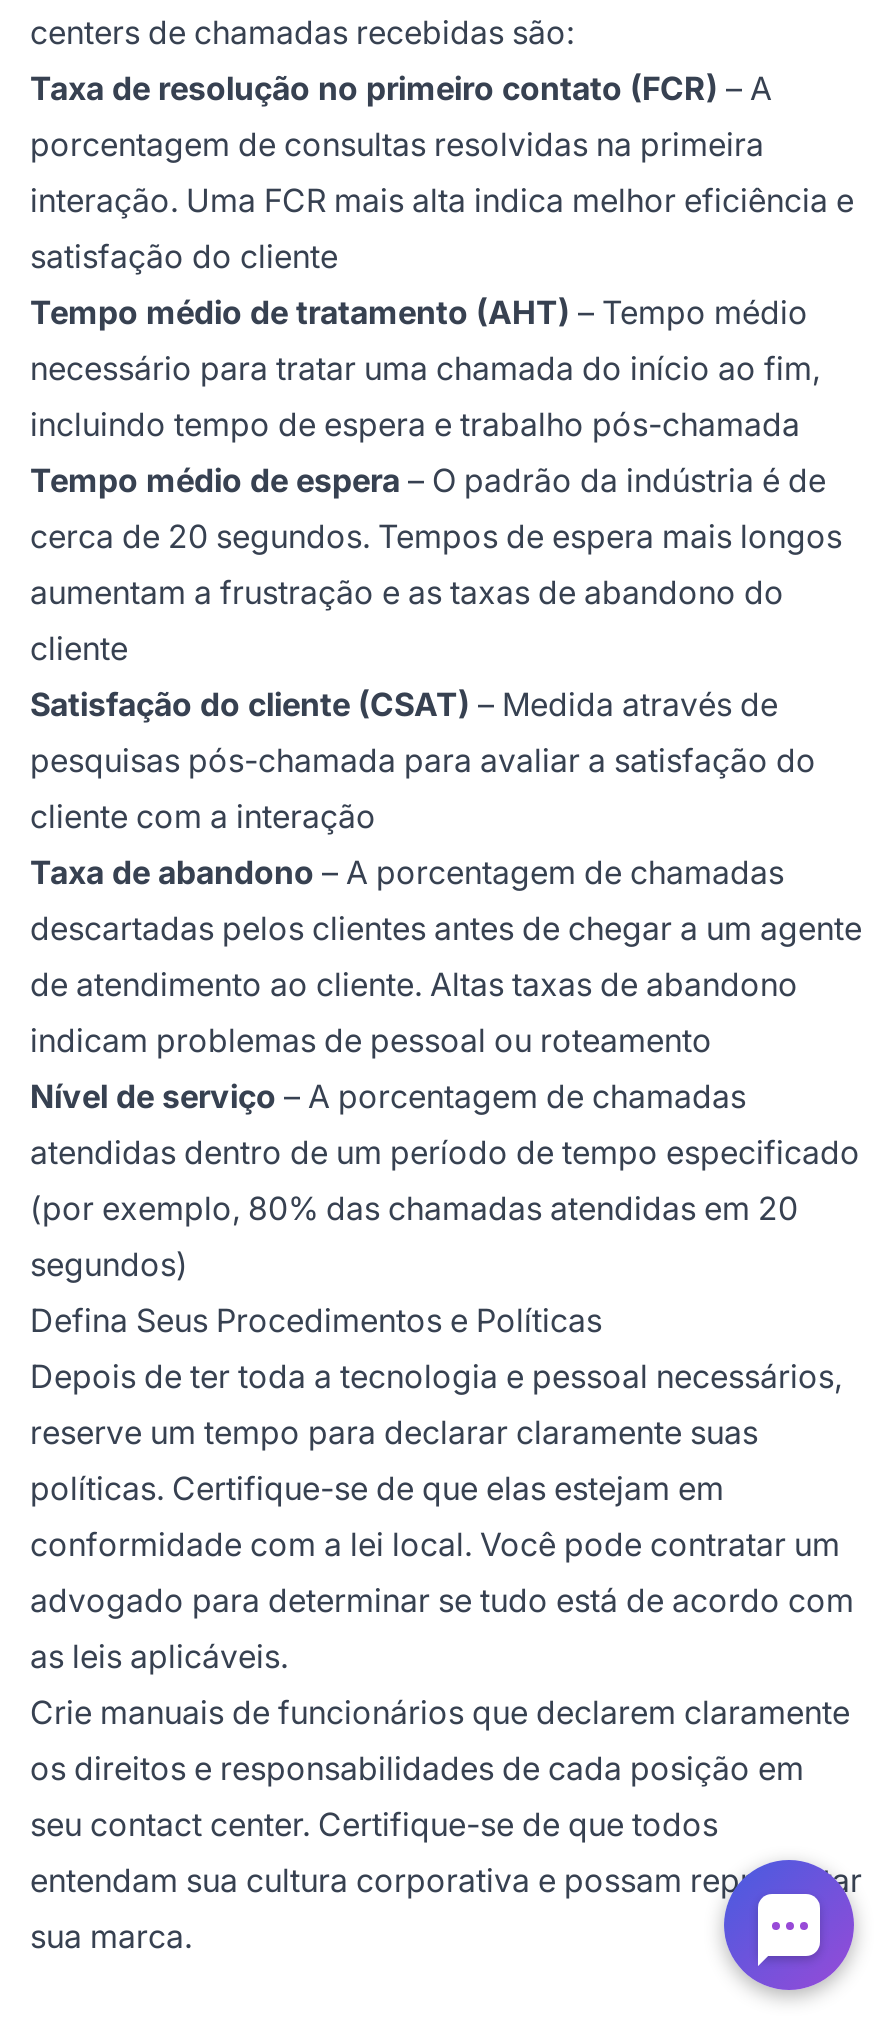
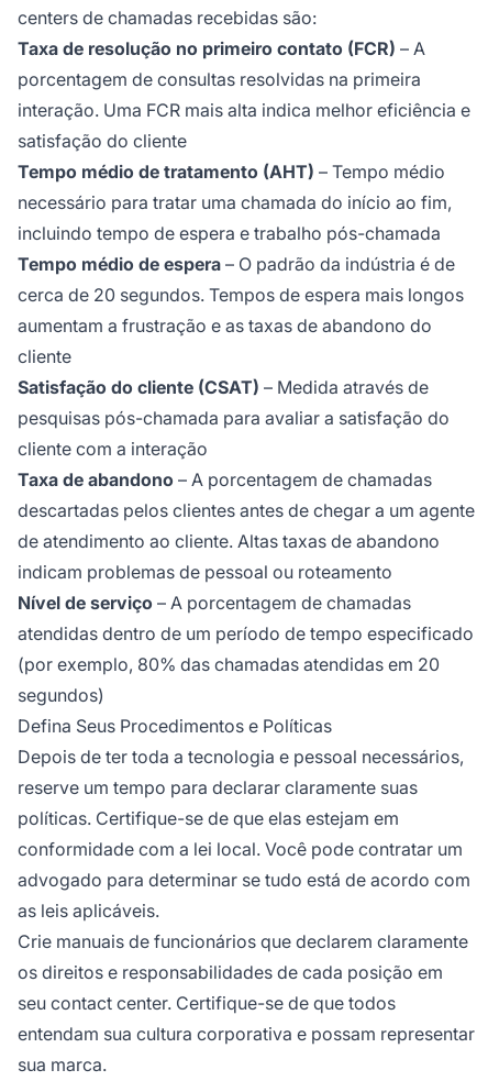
- [image]
